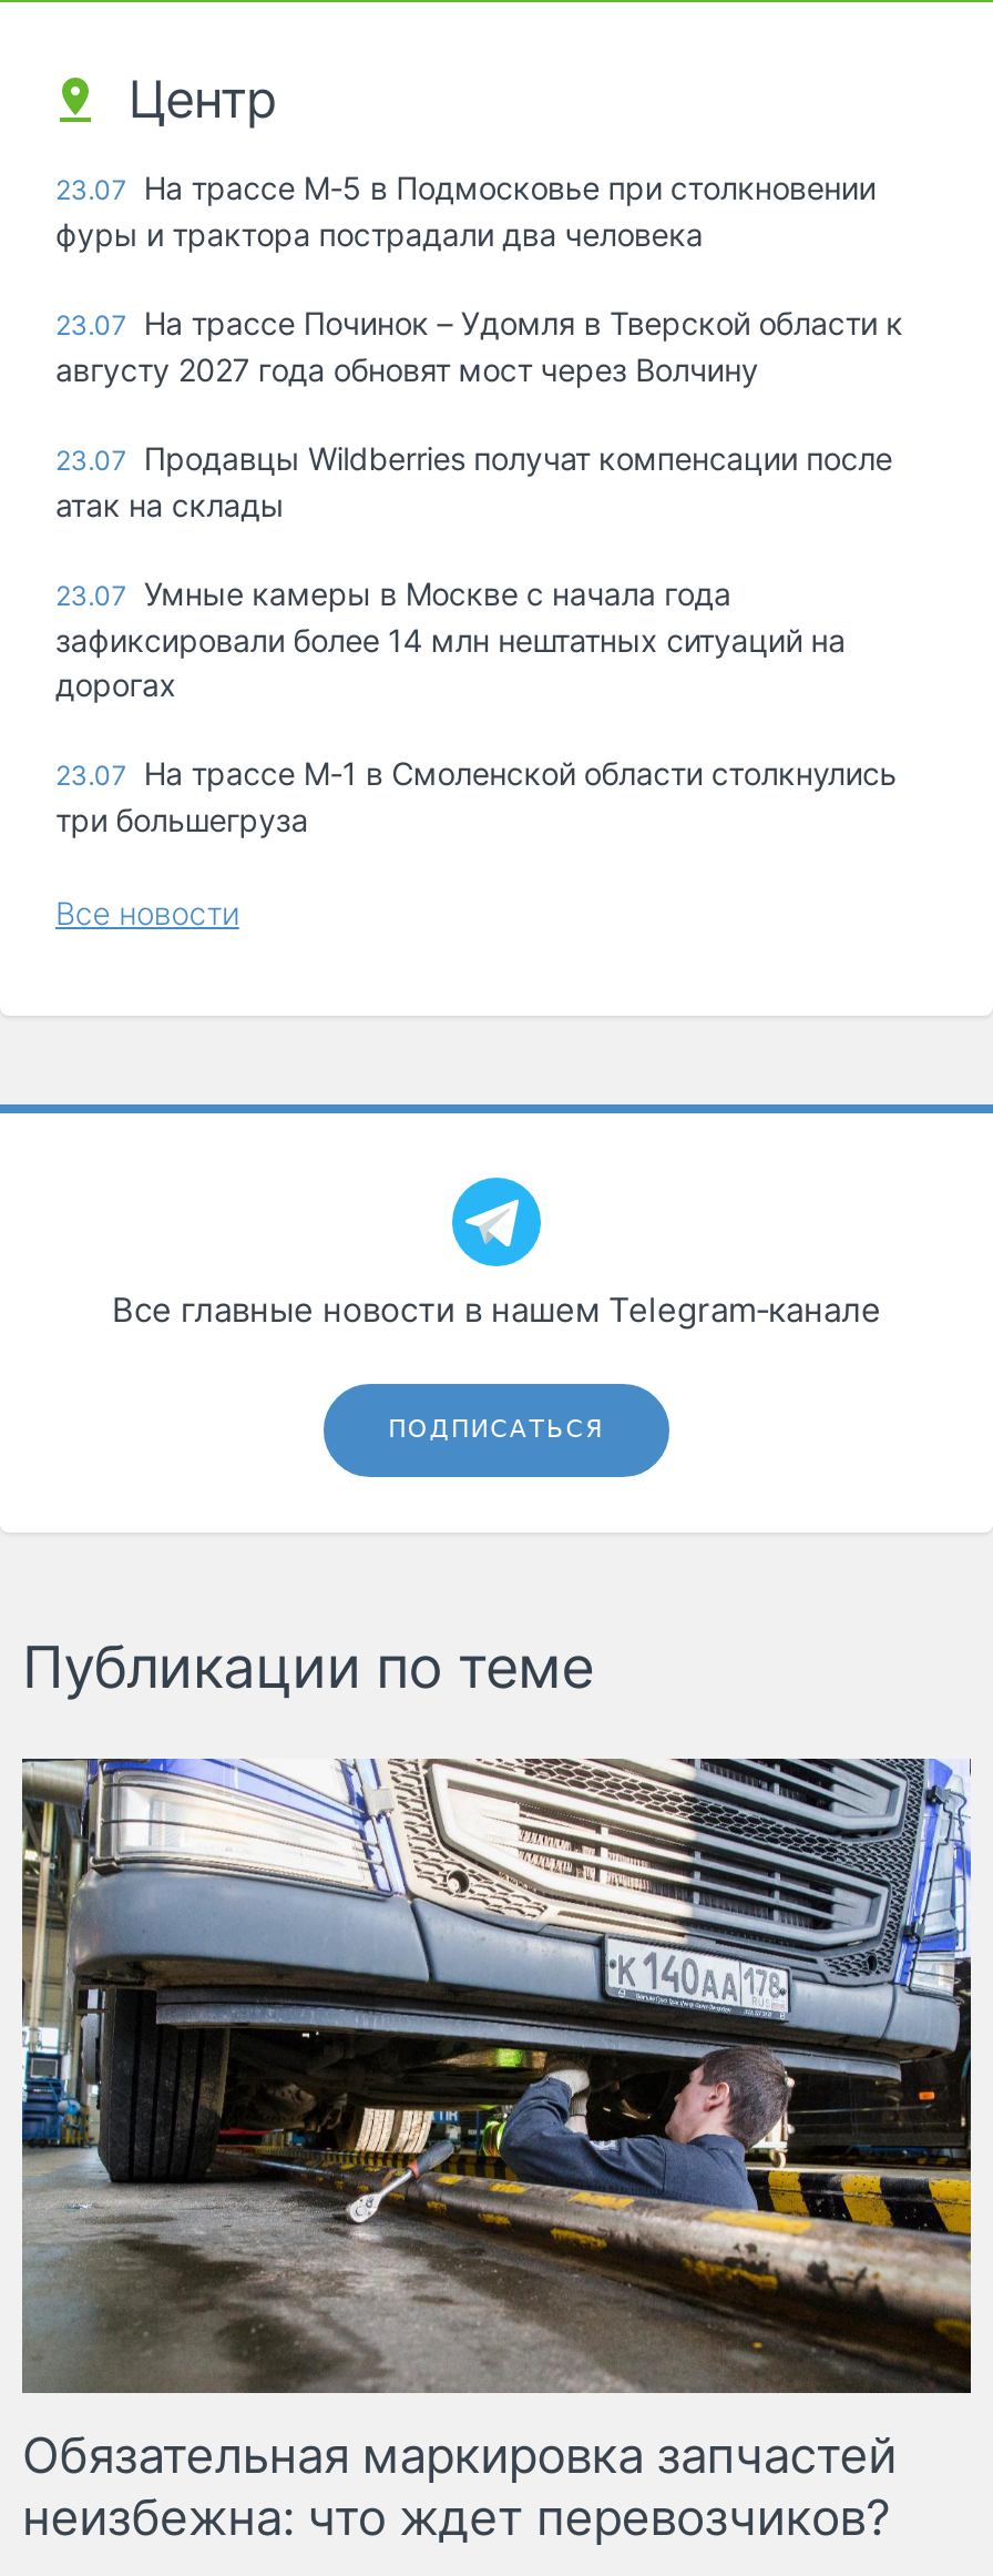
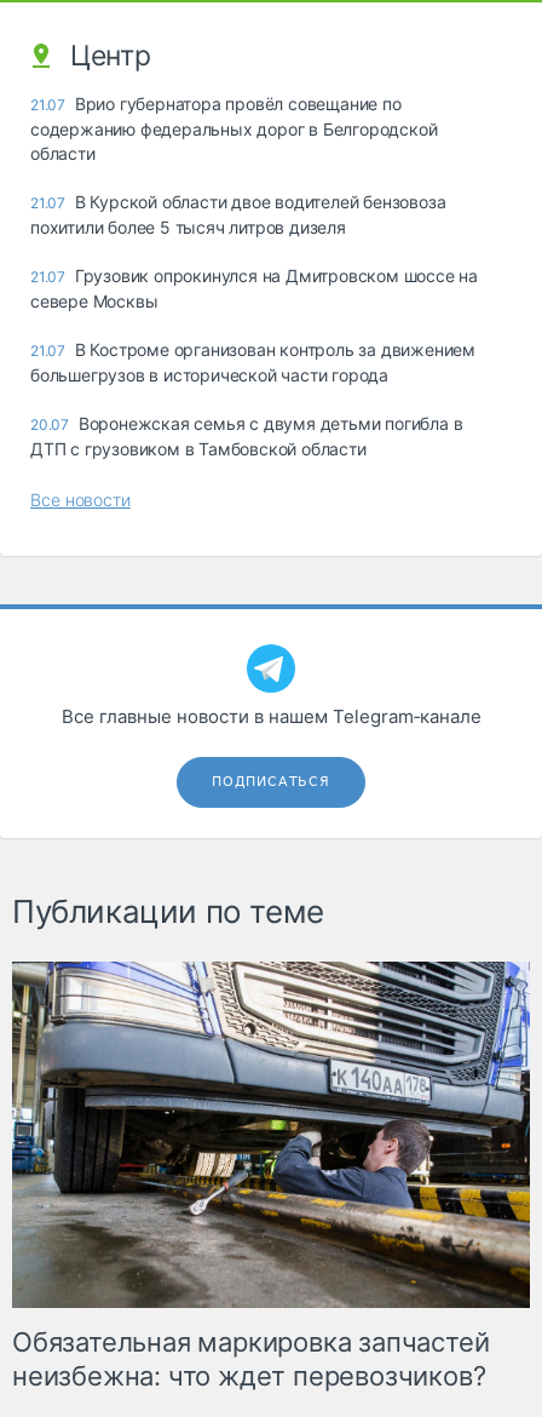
- 23.07 На трассе М-5 в Подмосковье при столкновении
- фуры и трактора пострадали два человека
+ 21.07 Врио губернатора провёл совещание по
+ содержанию федеральных дорог в Белгородской
+ области

- 23.07 На трассе Починок – Удомля в Тверской области к
- августу 2027 года обновят мост через Волчину
+ 21.07 В Курской области двое водителей бензовоза
+ похитили более 5 тысяч литров дизеля

- 23.07 Продавцы Wildberries получат компенсации после
- атак на склады
+ 21.07 Грузовик опрокинулся на Дмитровском шоссе на
+ севере Москвы

- 23.07 Умные камеры в Москве с начала года
- зафиксировали более 14 млн нештатных ситуаций на
- дорогах
+ 21.07 В Костроме организован контроль за движением
+ большегрузов в исторической части города

- 23.07 На трассе М-1 в Смоленской области столкнулись
- три большегруза
+ 20.07 Воронежская семья с двумя детьми погибла в
+ ДТП с грузовиком в Тамбовской области
